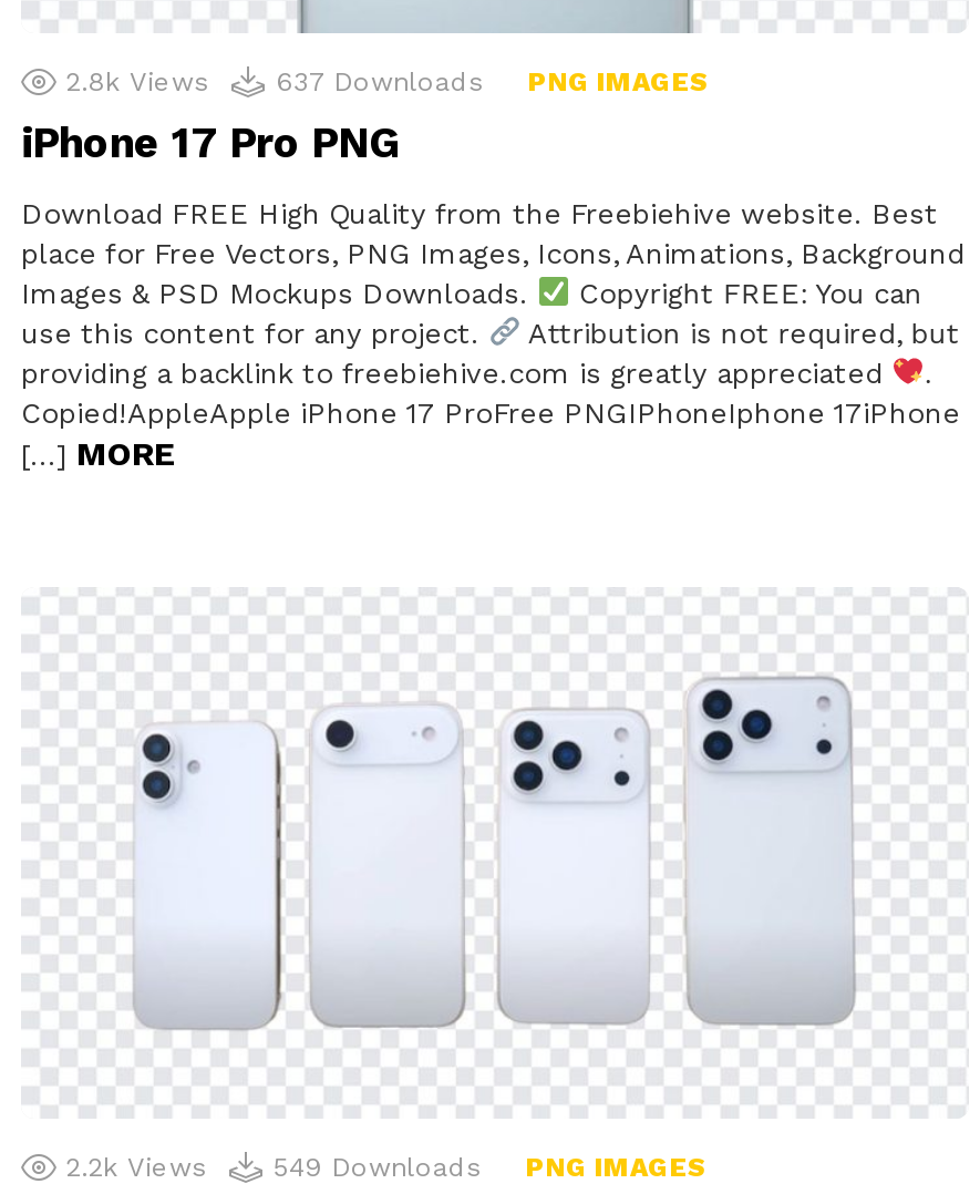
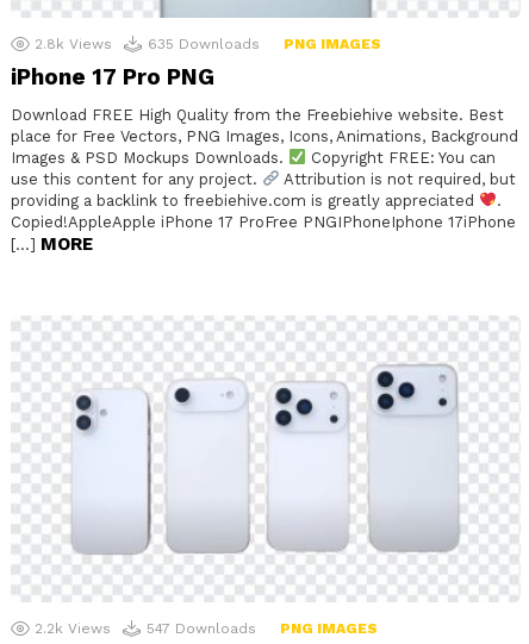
- 637 Downloads PNG IMAGES
+ 635 Downloads PNG IMAGES

- 549 Downloads PNG IMAGES
+ 547 Downloads PNG IMAGES
